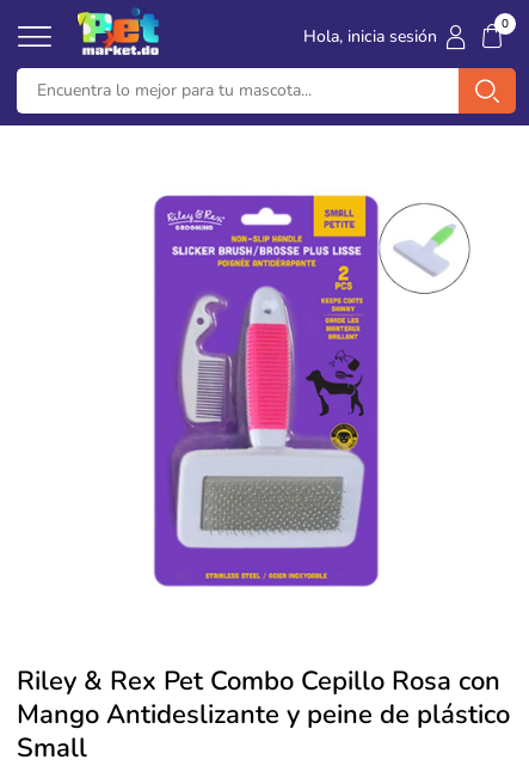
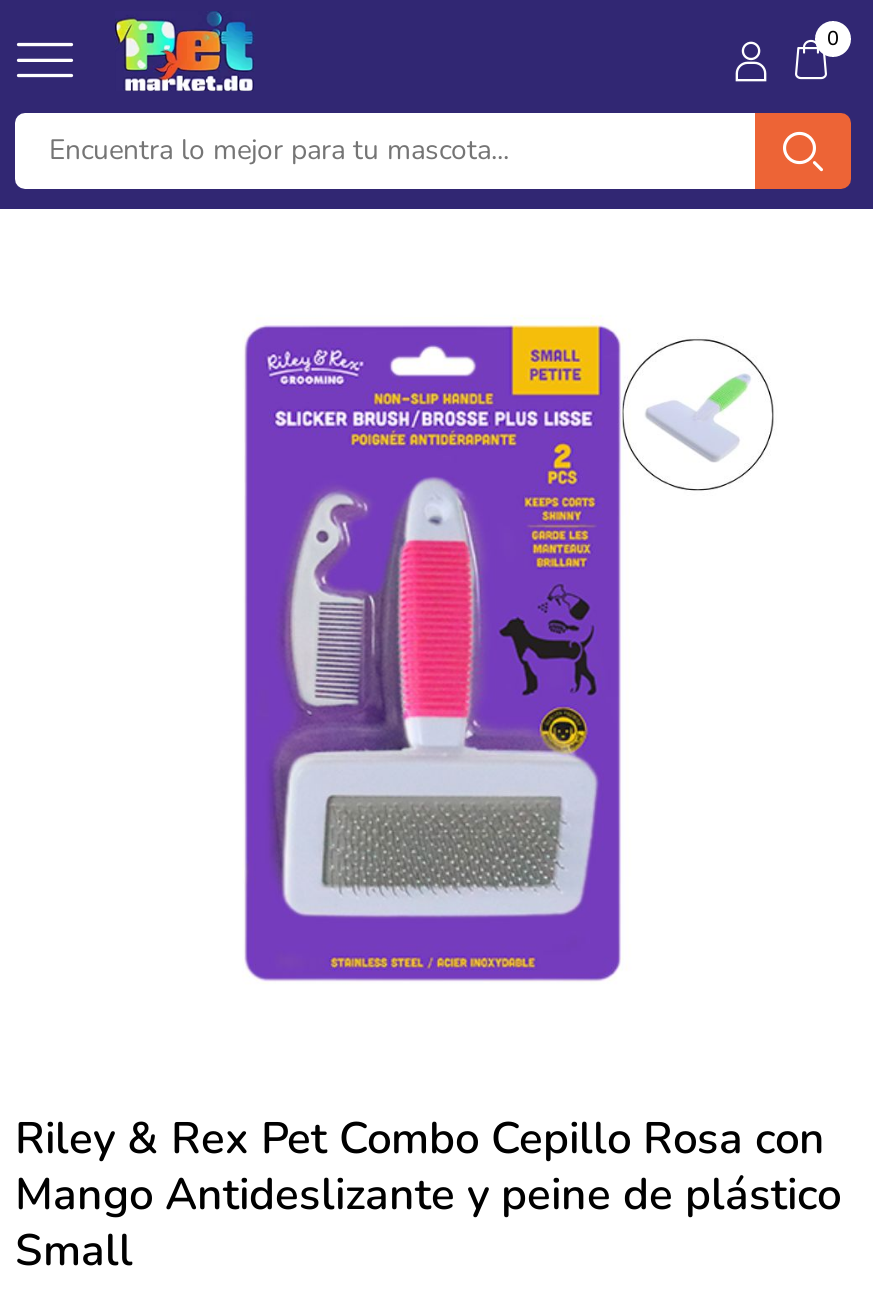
- Hola, inicia sesión
